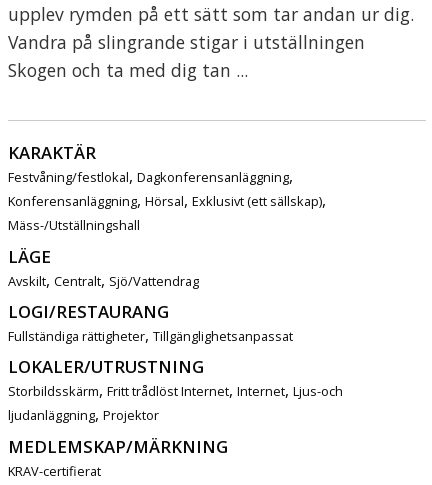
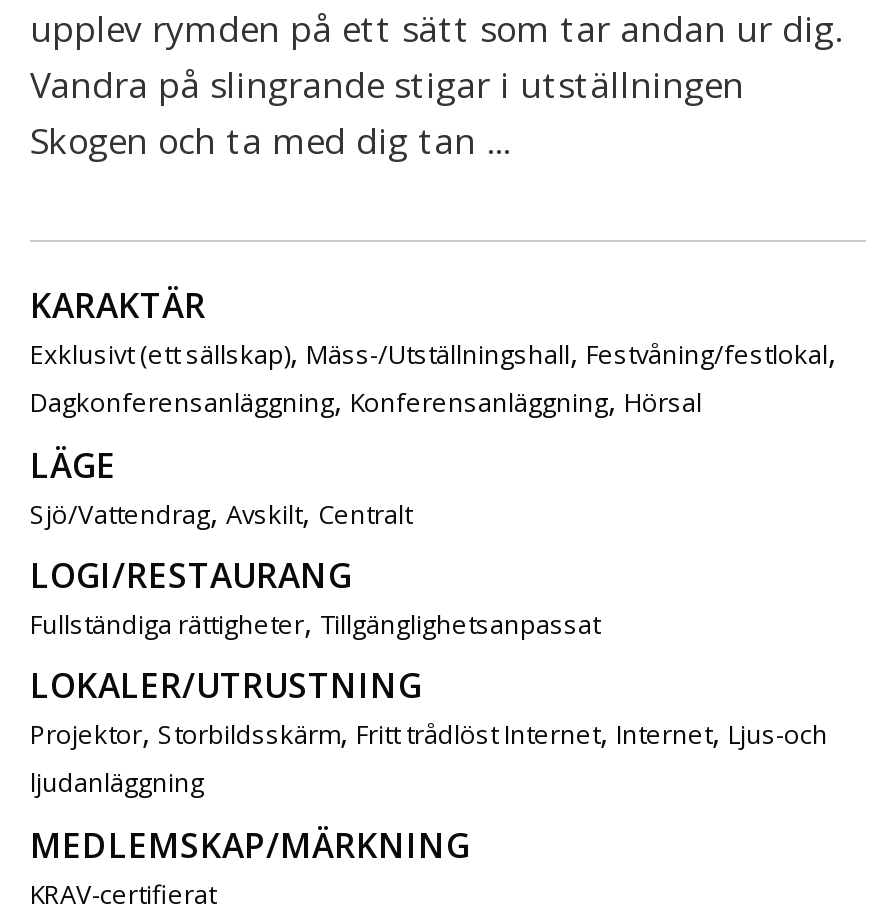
- Festvåning/festlokal, Dagkonferensanläggning,
- Konferensanläggning, Hörsal, Exklusivt (ett sällskap),
- Mäss-/Utställningshall
+ Exklusivt (ett sällskap), Mäss-/Utställningshall, Festvåning/festlokal,
+ Dagkonferensanläggning, Konferensanläggning, Hörsal

- Avskilt, Centralt, Sjö/Vattendrag
+ Sjö/Vattendrag, Avskilt, Centralt

- Storbildsskärm, Fritt trådlöst Internet, Internet, Ljus-och
- ljudanläggning, Projektor
+ Projektor, Storbildsskärm, Fritt trådlöst Internet, Internet, Ljus-och
+ ljudanläggning
